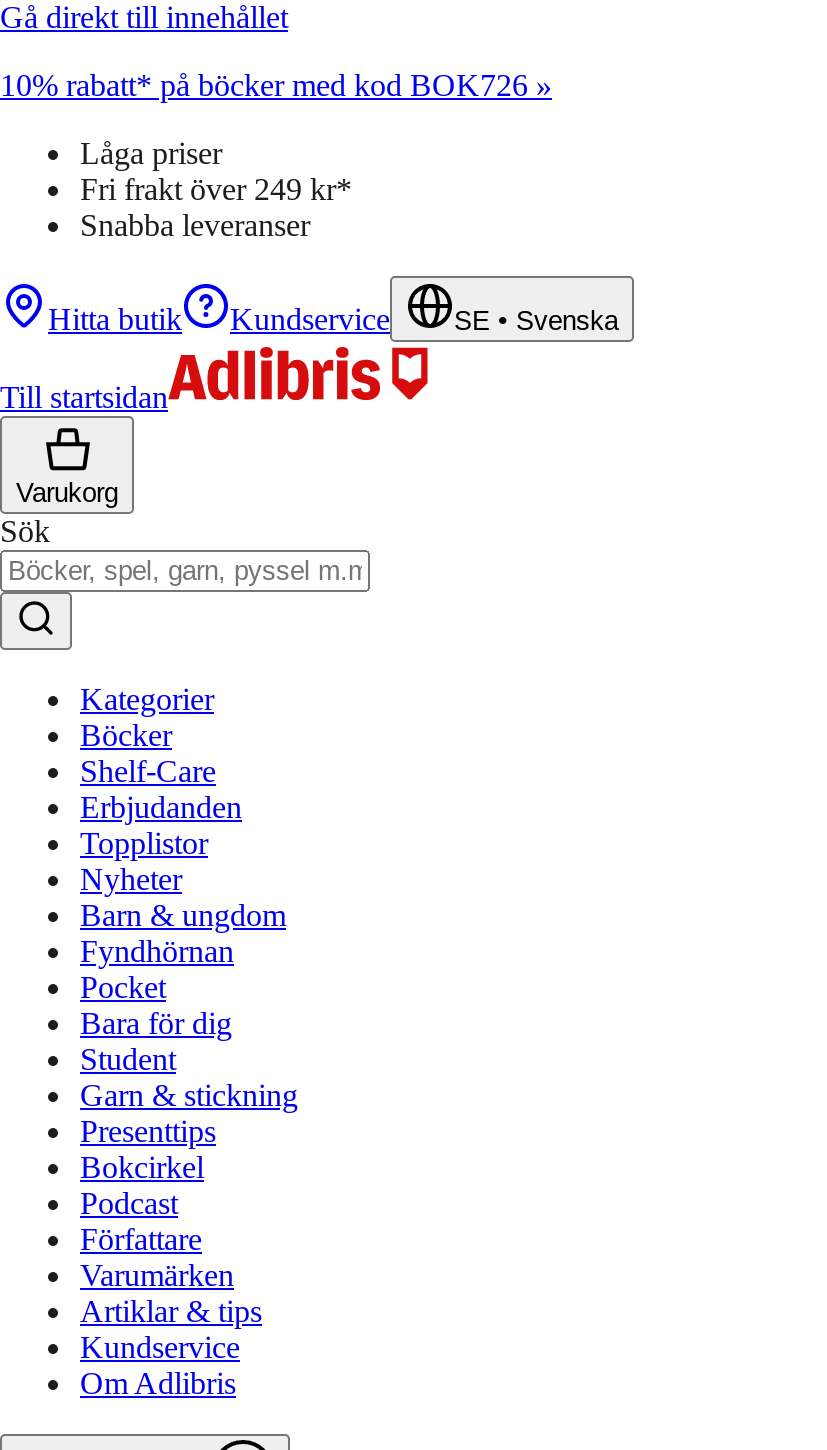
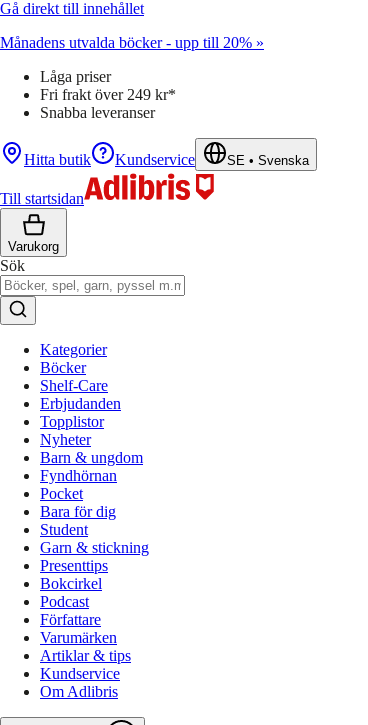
- 10% rabatt* på böcker med kod BOK726 »
+ Månadens utvalda böcker - upp till 20% »
